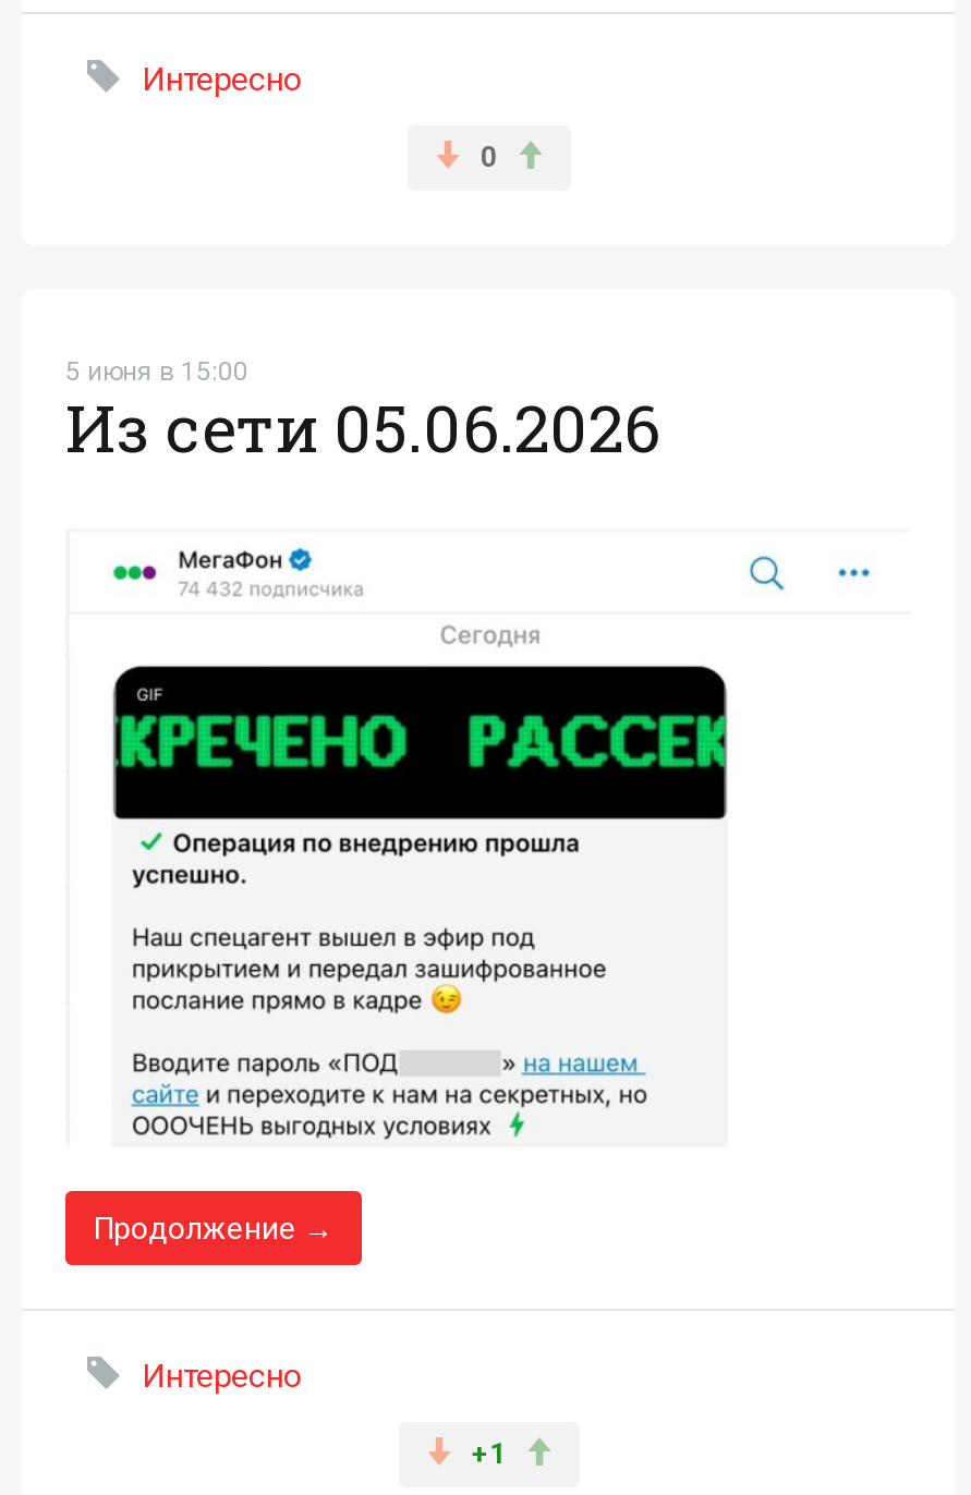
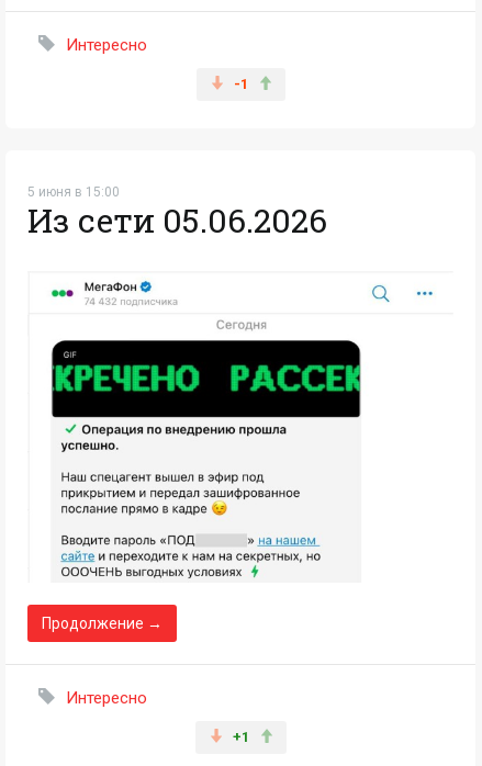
- 0
+ -1
